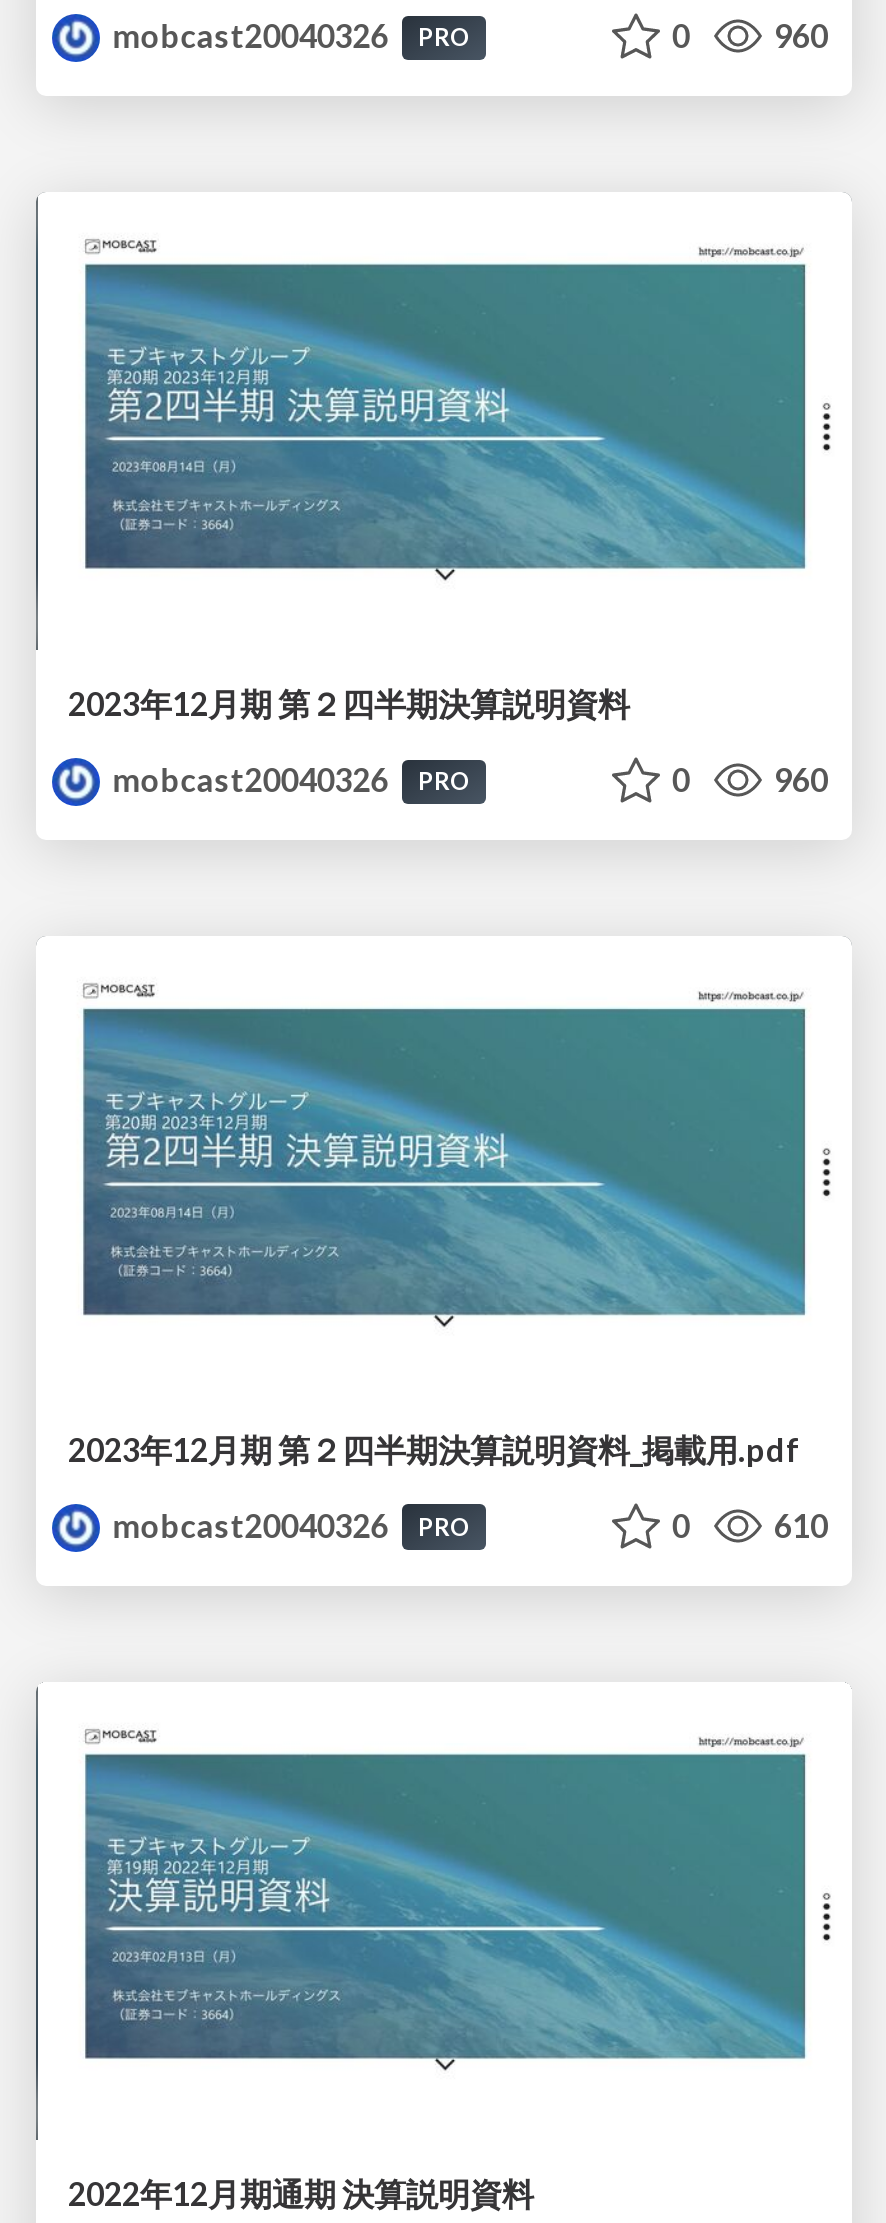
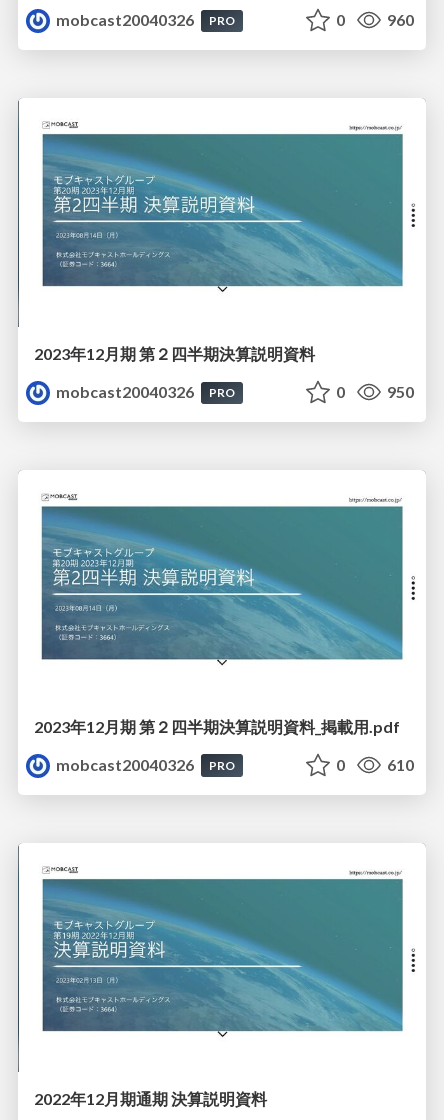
- 960
+ 950
